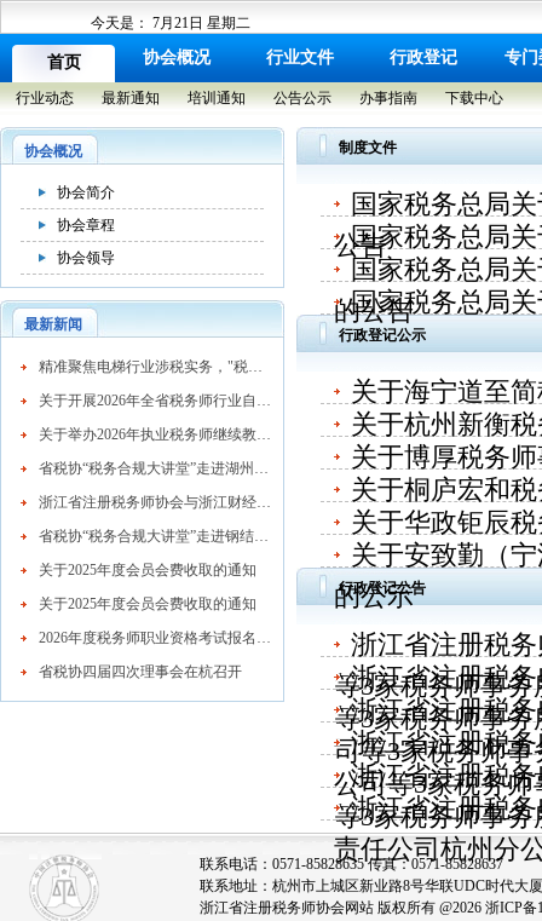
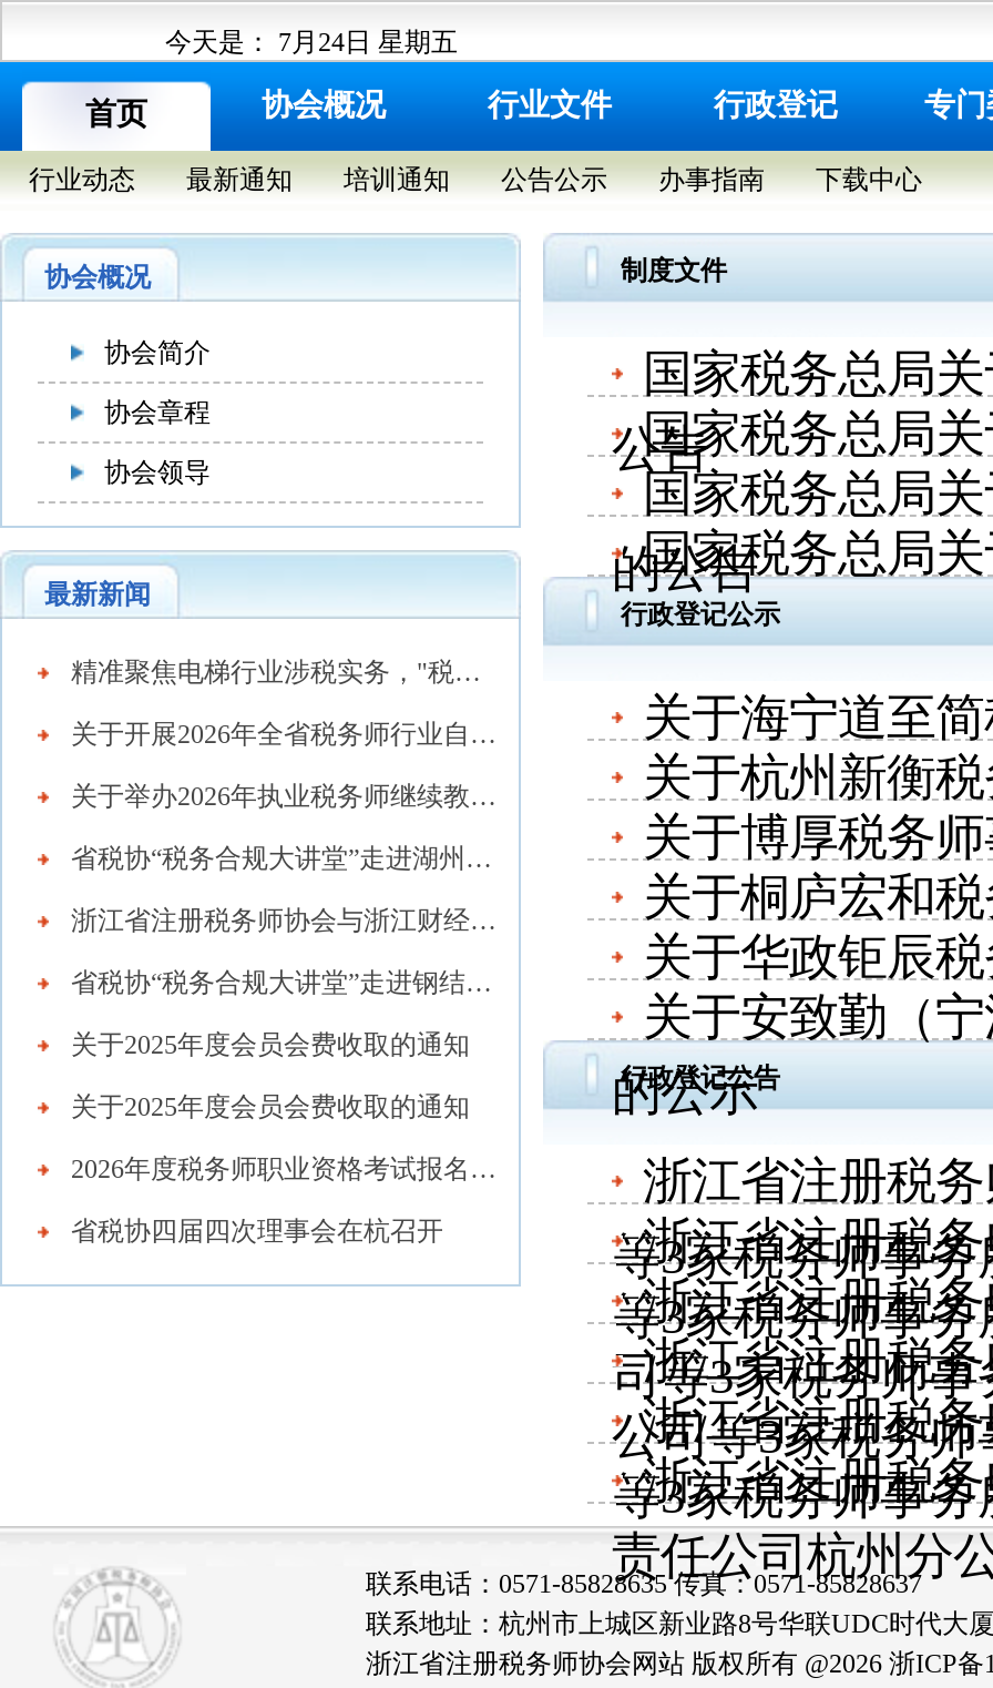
- 今天是：7月21日 星期二
+ 今天是：7月24日 星期五
